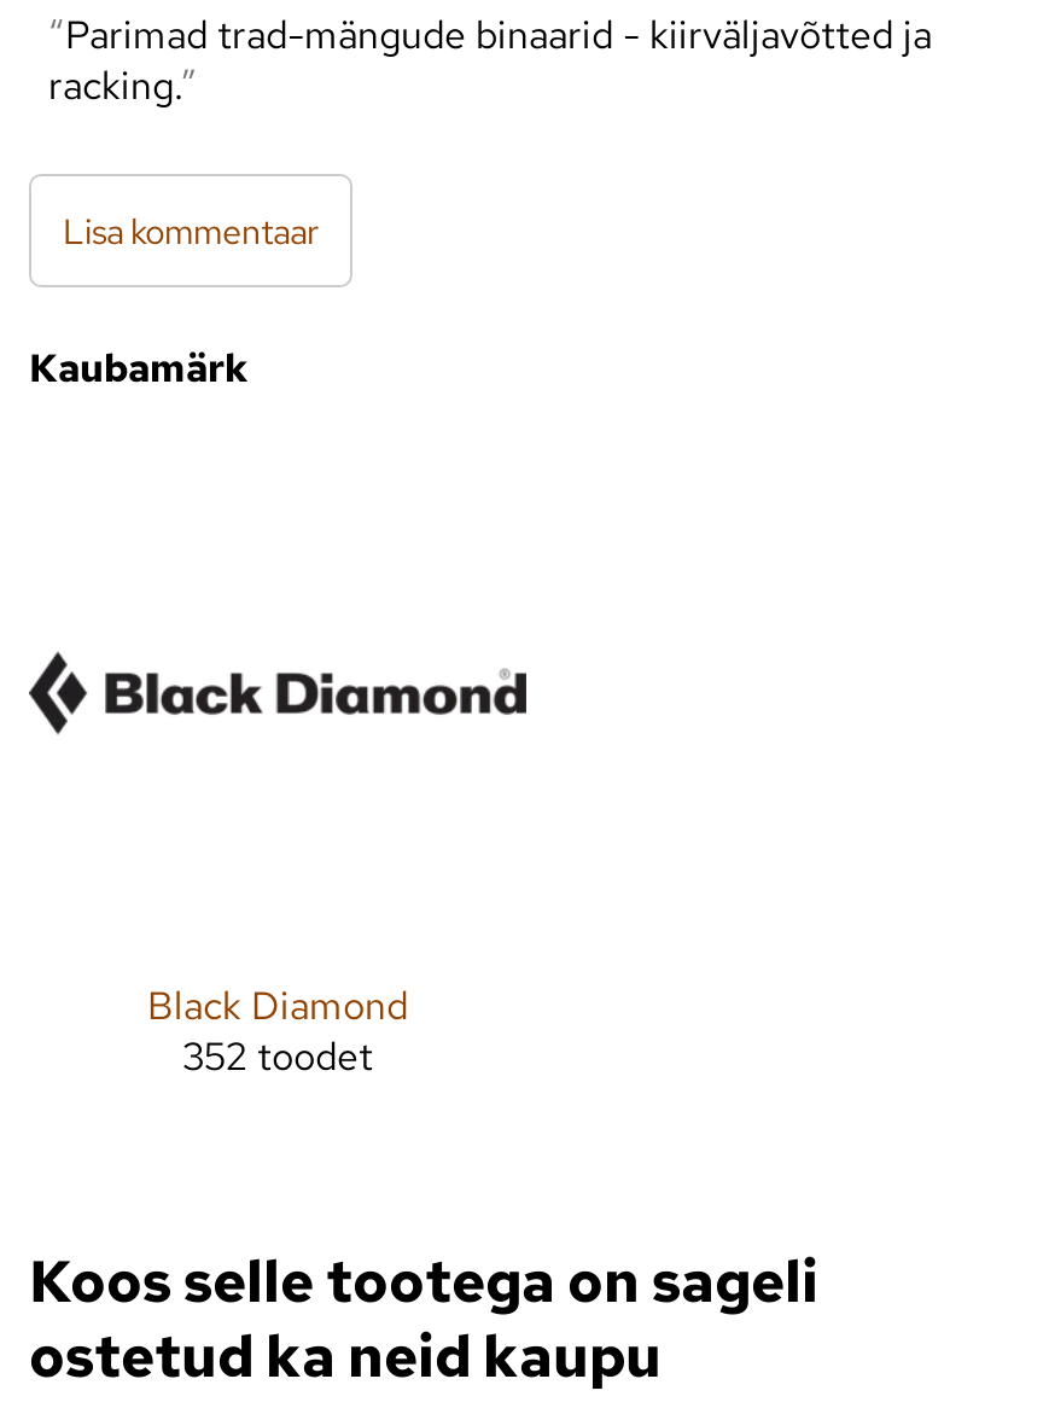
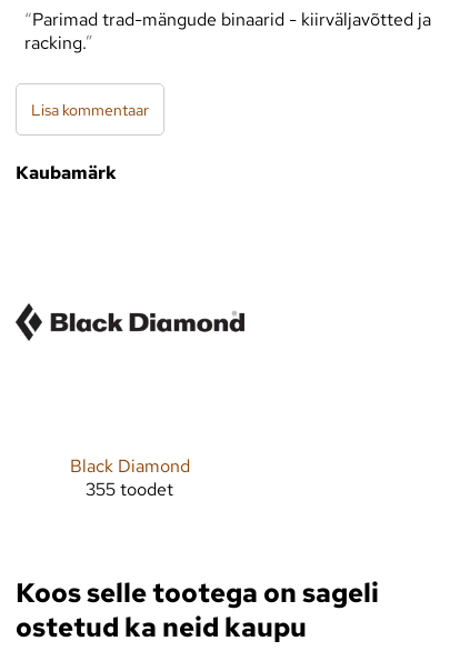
- 352 toodet
+ 355 toodet
